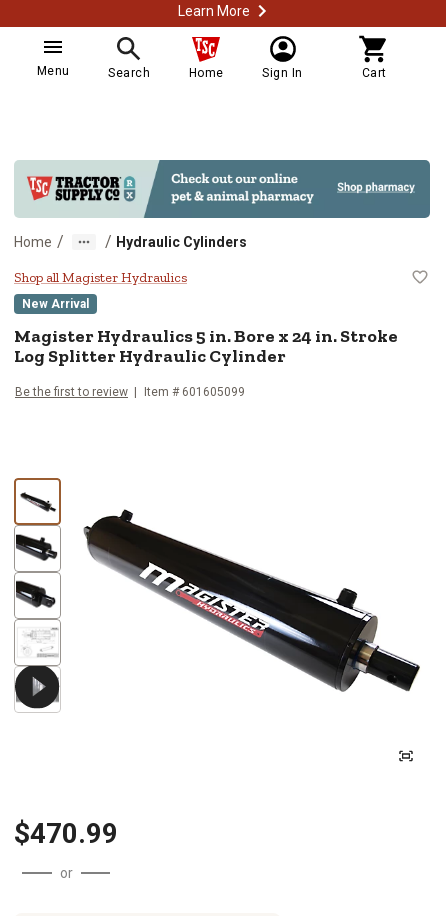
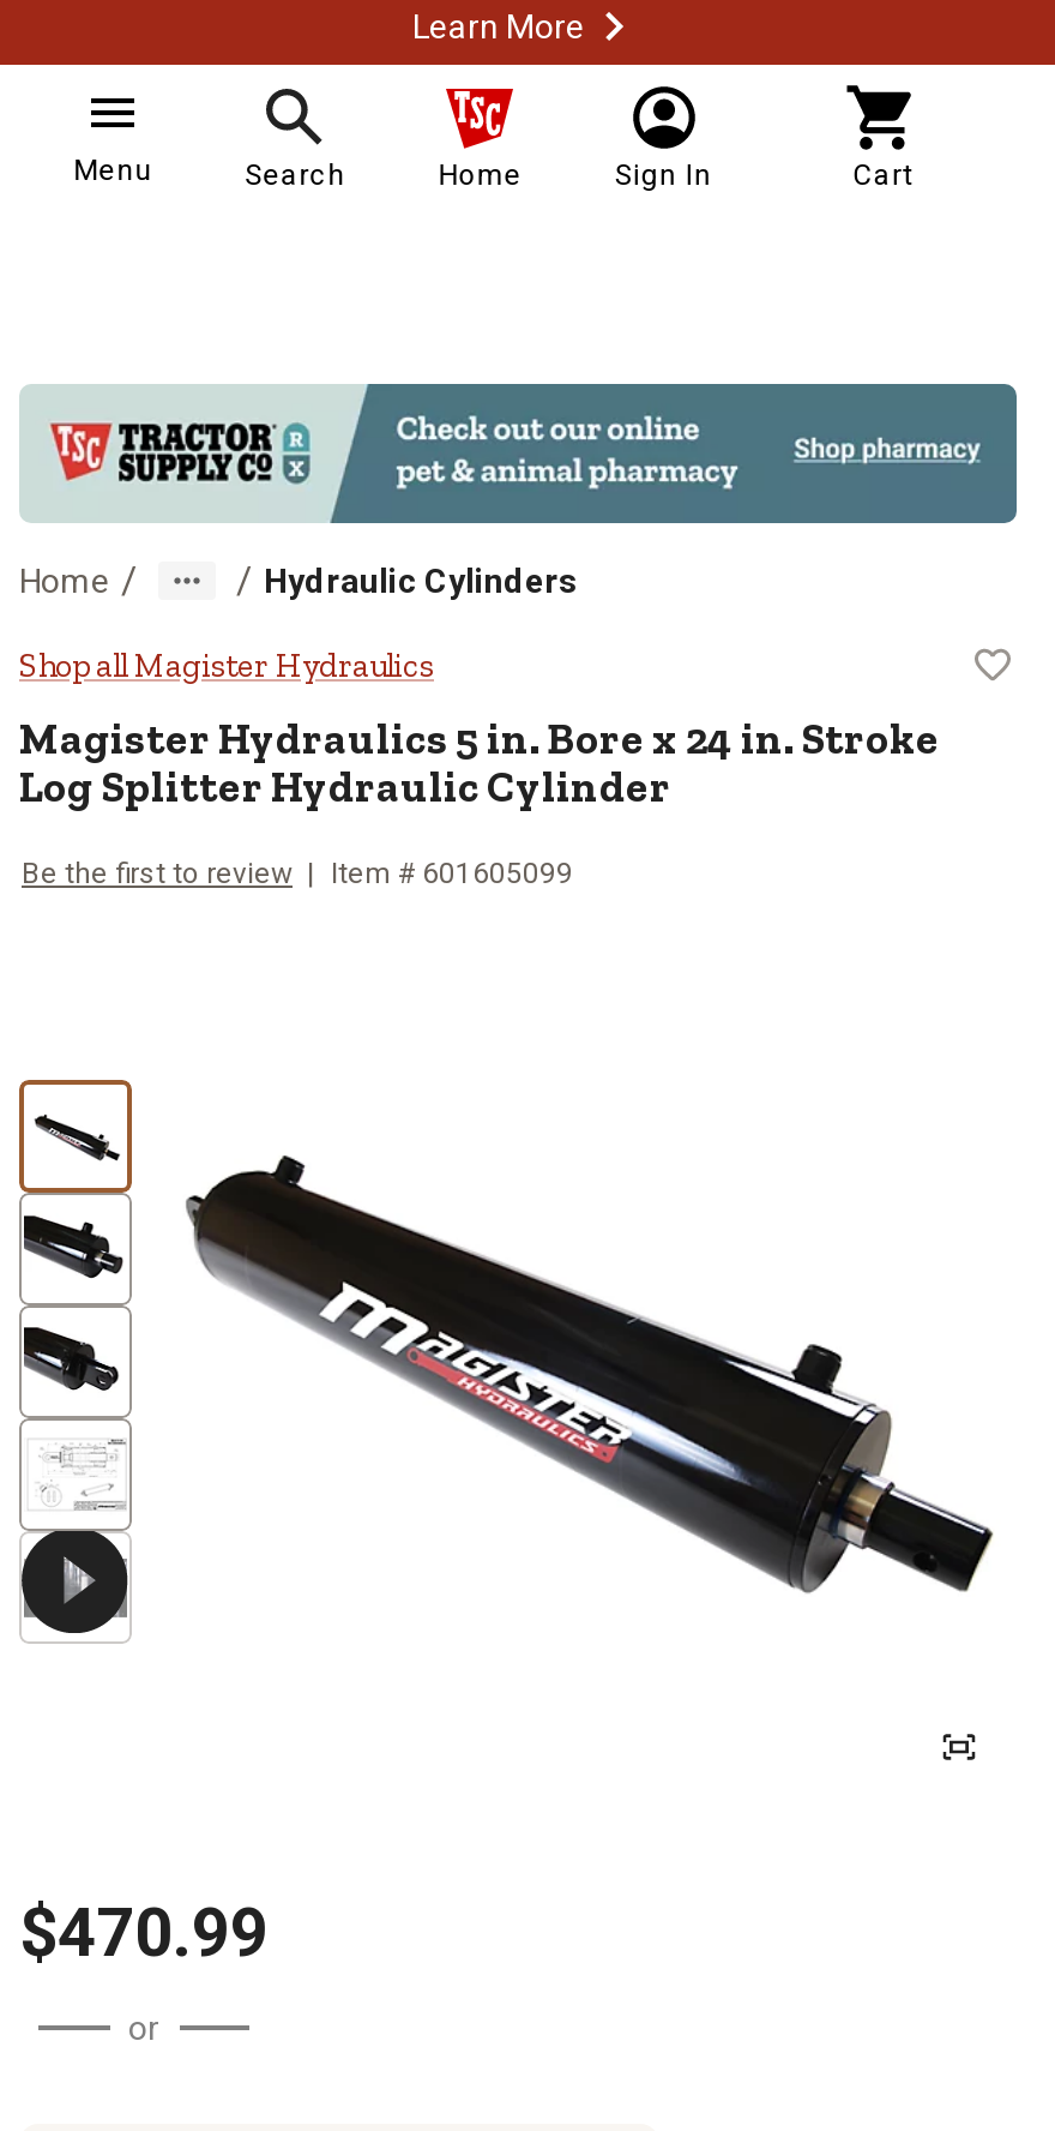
- New Arrival
